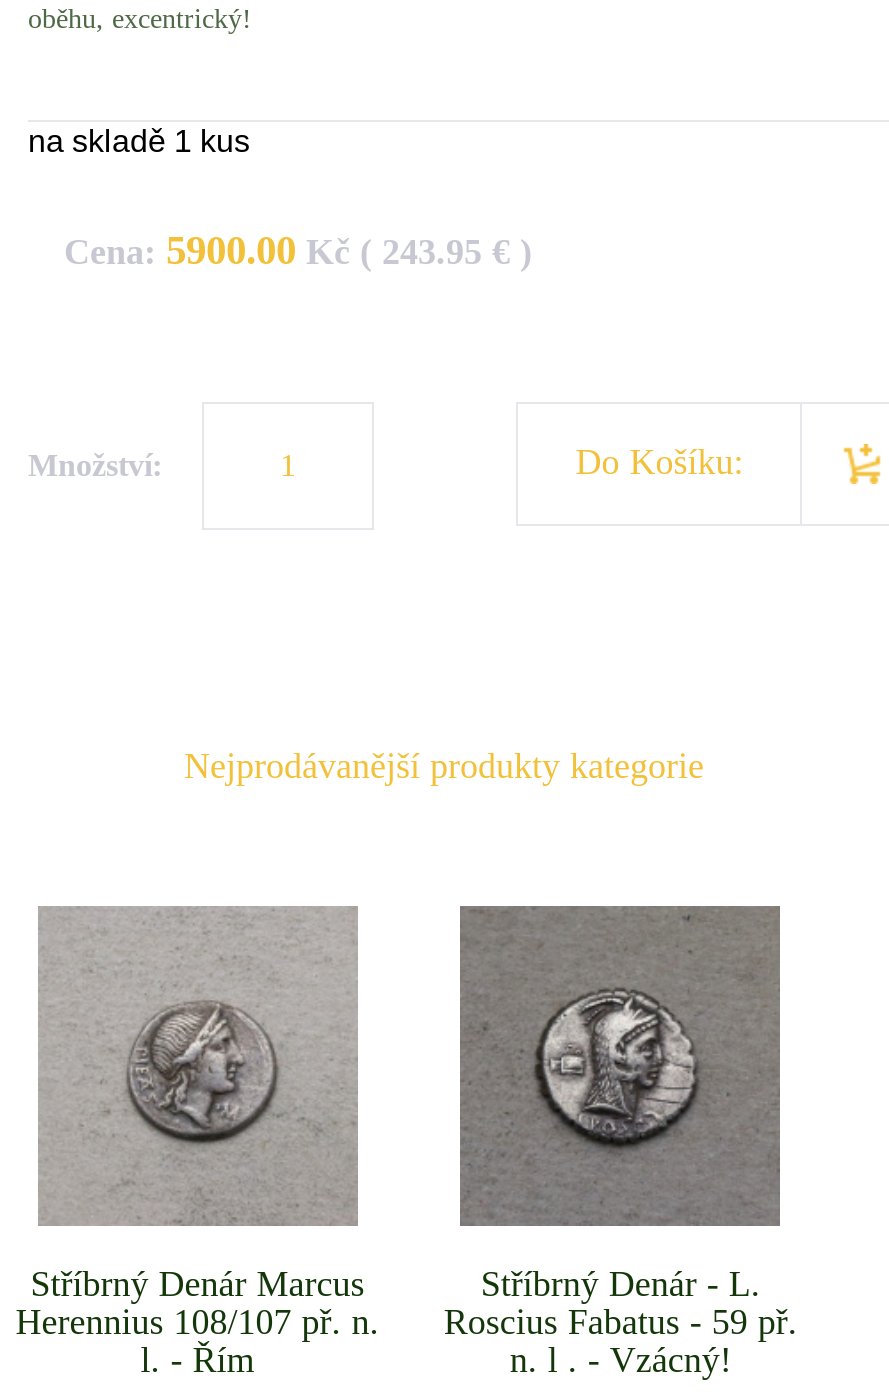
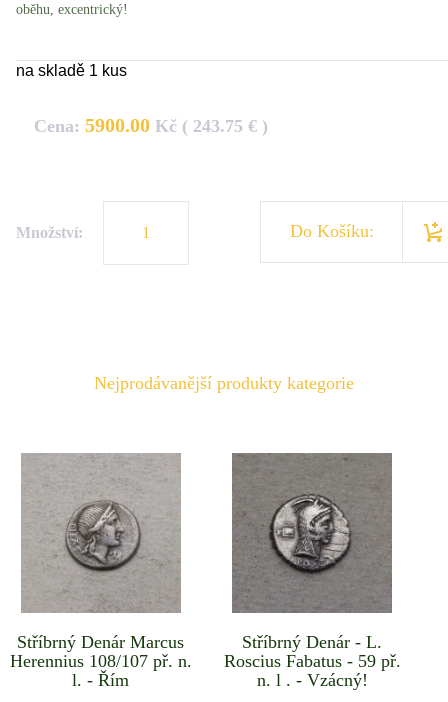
- Cena: 5900.00 Kč ( 243.95 € )
+ Cena: 5900.00 Kč ( 243.75 € )
